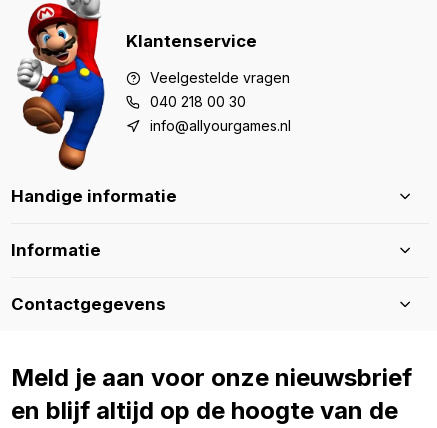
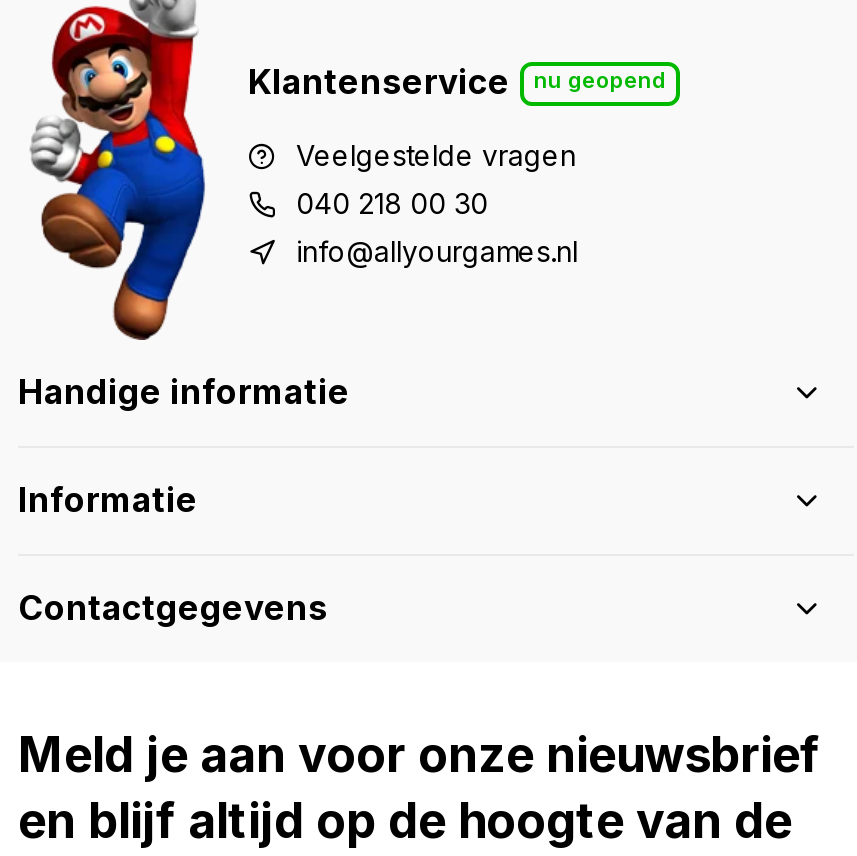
+ nu geopend
